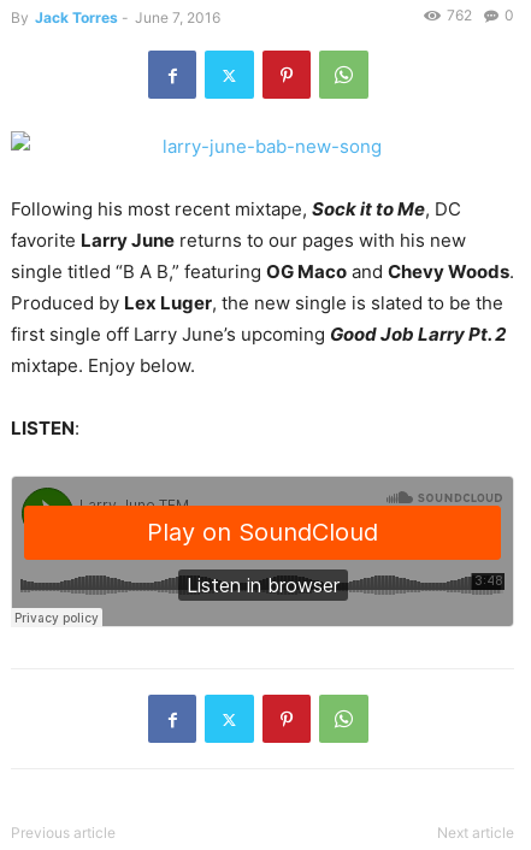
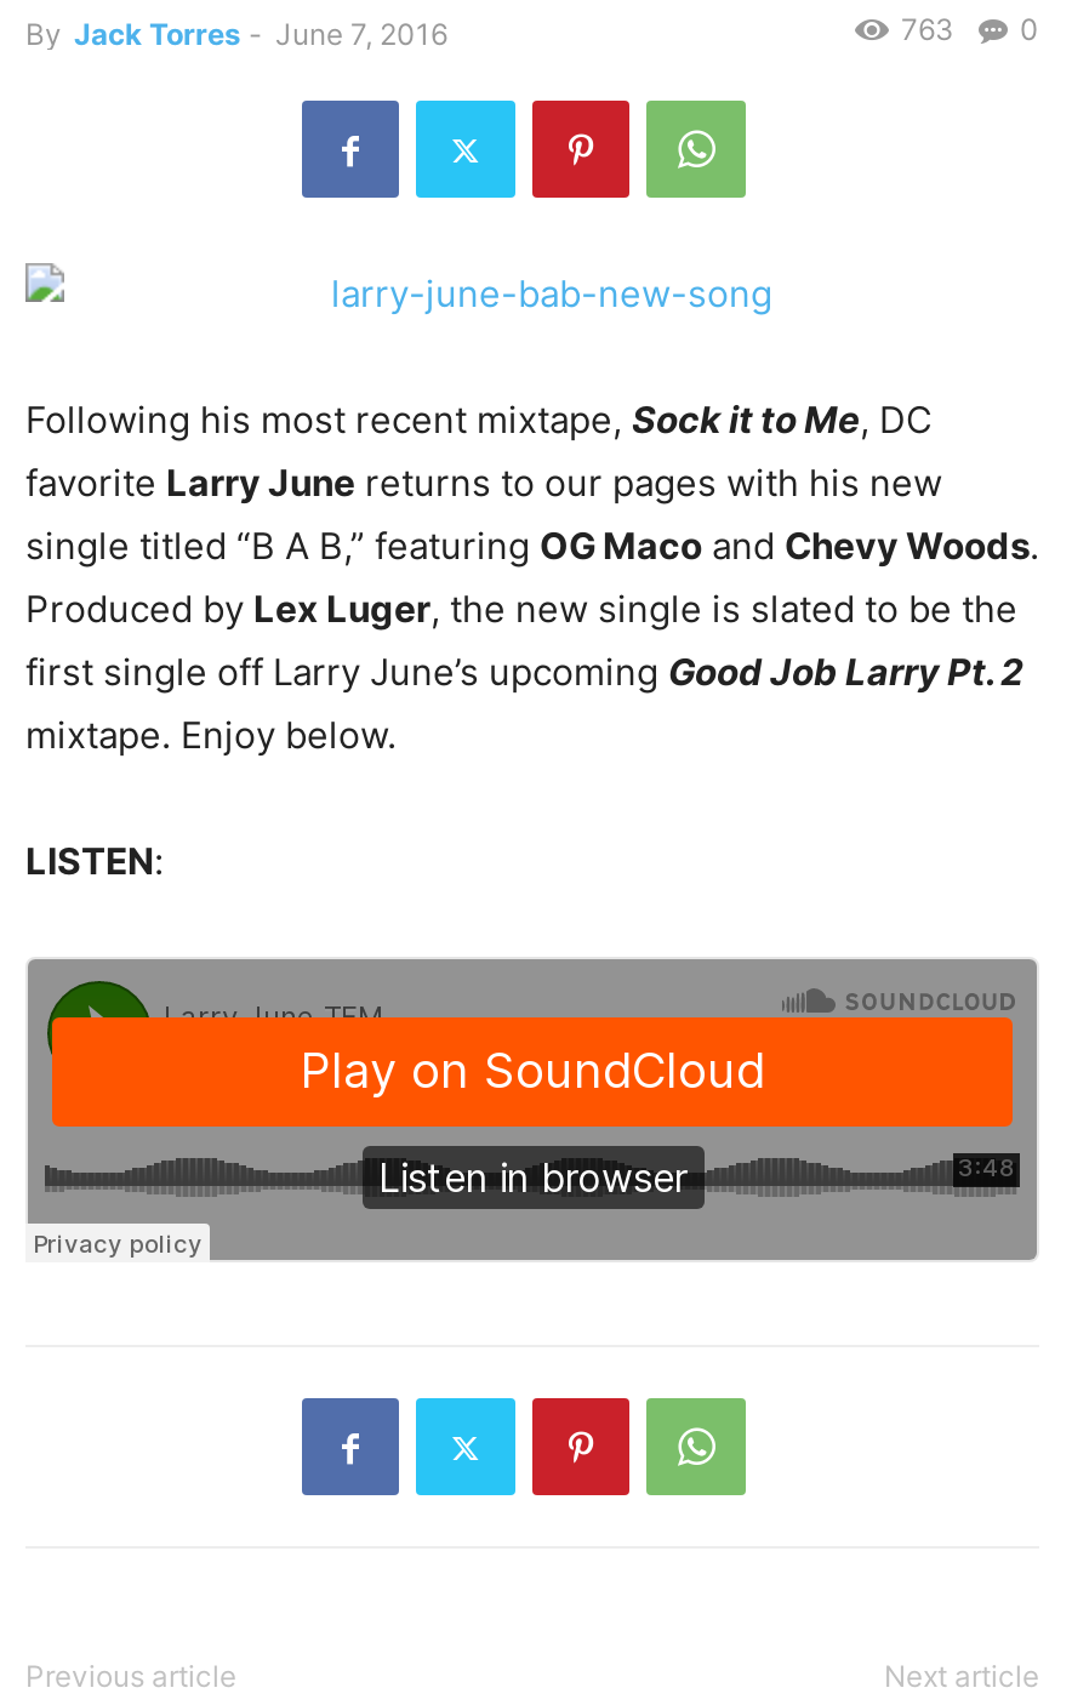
- 762 0
+ 763 0
